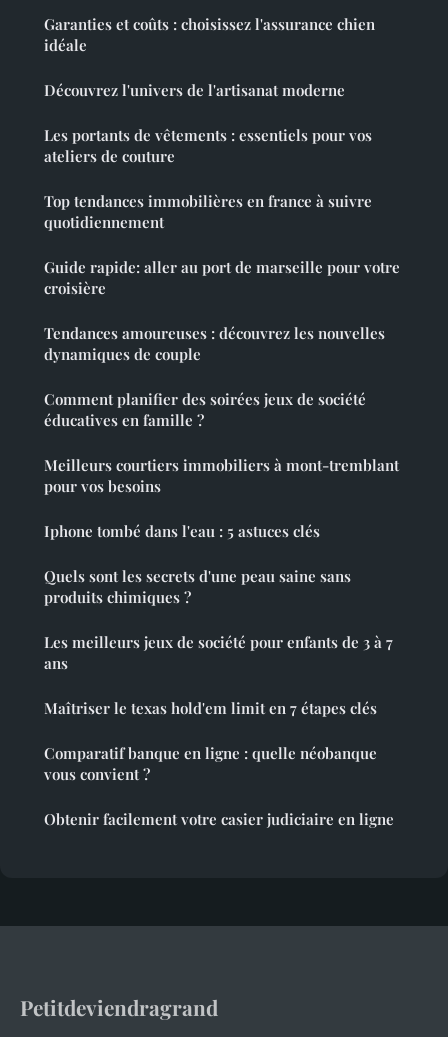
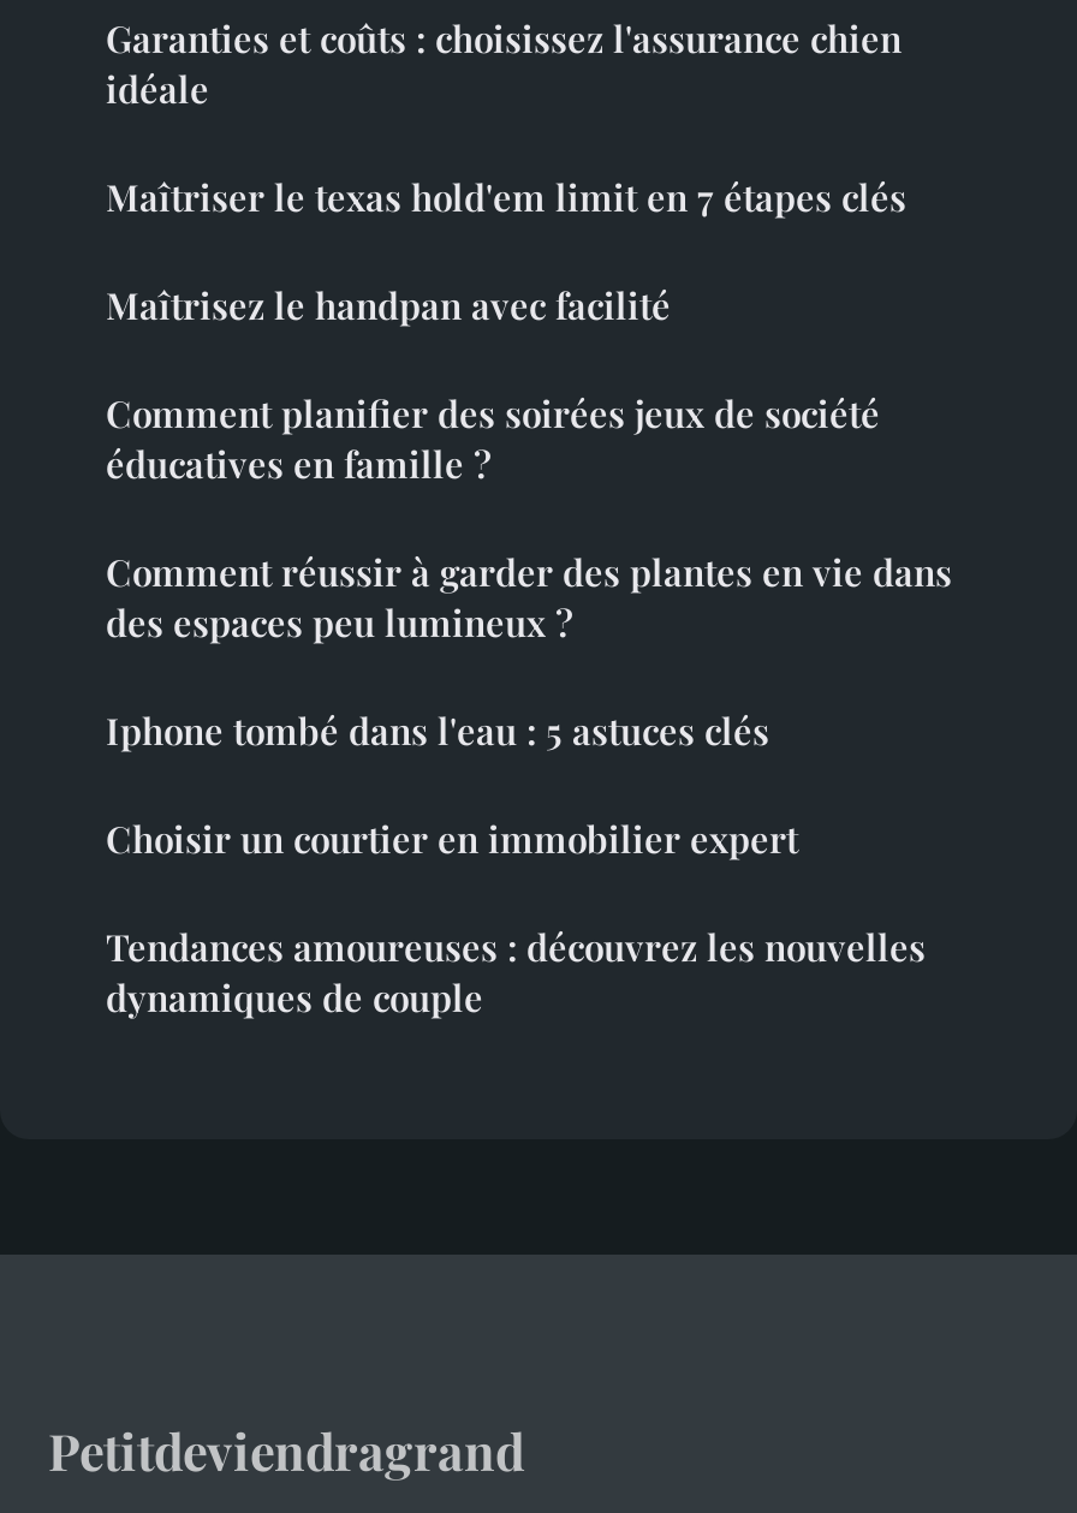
- Découvrez l'univers de l'artisanat moderne
- Les portants de vêtements : essentiels pour vos
- ateliers de couture
- Top tendances immobilières en france à suivre
- quotidiennement
- Guide rapide: aller au port de marseille pour votre
- croisière
+ Maîtrisez le handpan avec facilité
+ Comment réussir à garder des plantes en vie dans
+ des espaces peu lumineux ?
+ Choisir un courtier en immobilier expert

moved down: Tendances amoureuses : découvrez les nouvelles | dynamiques de couple

moved up: Comment planifier des soirées jeux de société | éducatives en famille ?

- Meilleurs courtiers immobiliers à mont-tremblant
- pour vos besoins
- Quels sont les secrets d'une peau saine sans
- produits chimiques ?
- Les meilleurs jeux de société pour enfants de 3 à 7
- ans
- Comparatif banque en ligne : quelle néobanque
- vous convient ?
- Obtenir facilement votre casier judiciaire en ligne

moved up: Iphone tombé dans l'eau : 5 astuces clés

moved up: Maîtriser le texas hold'em limit en 7 étapes clés
